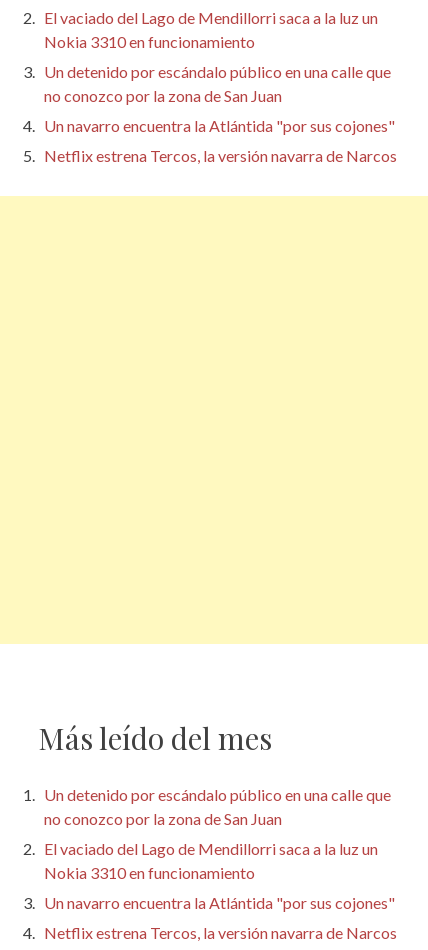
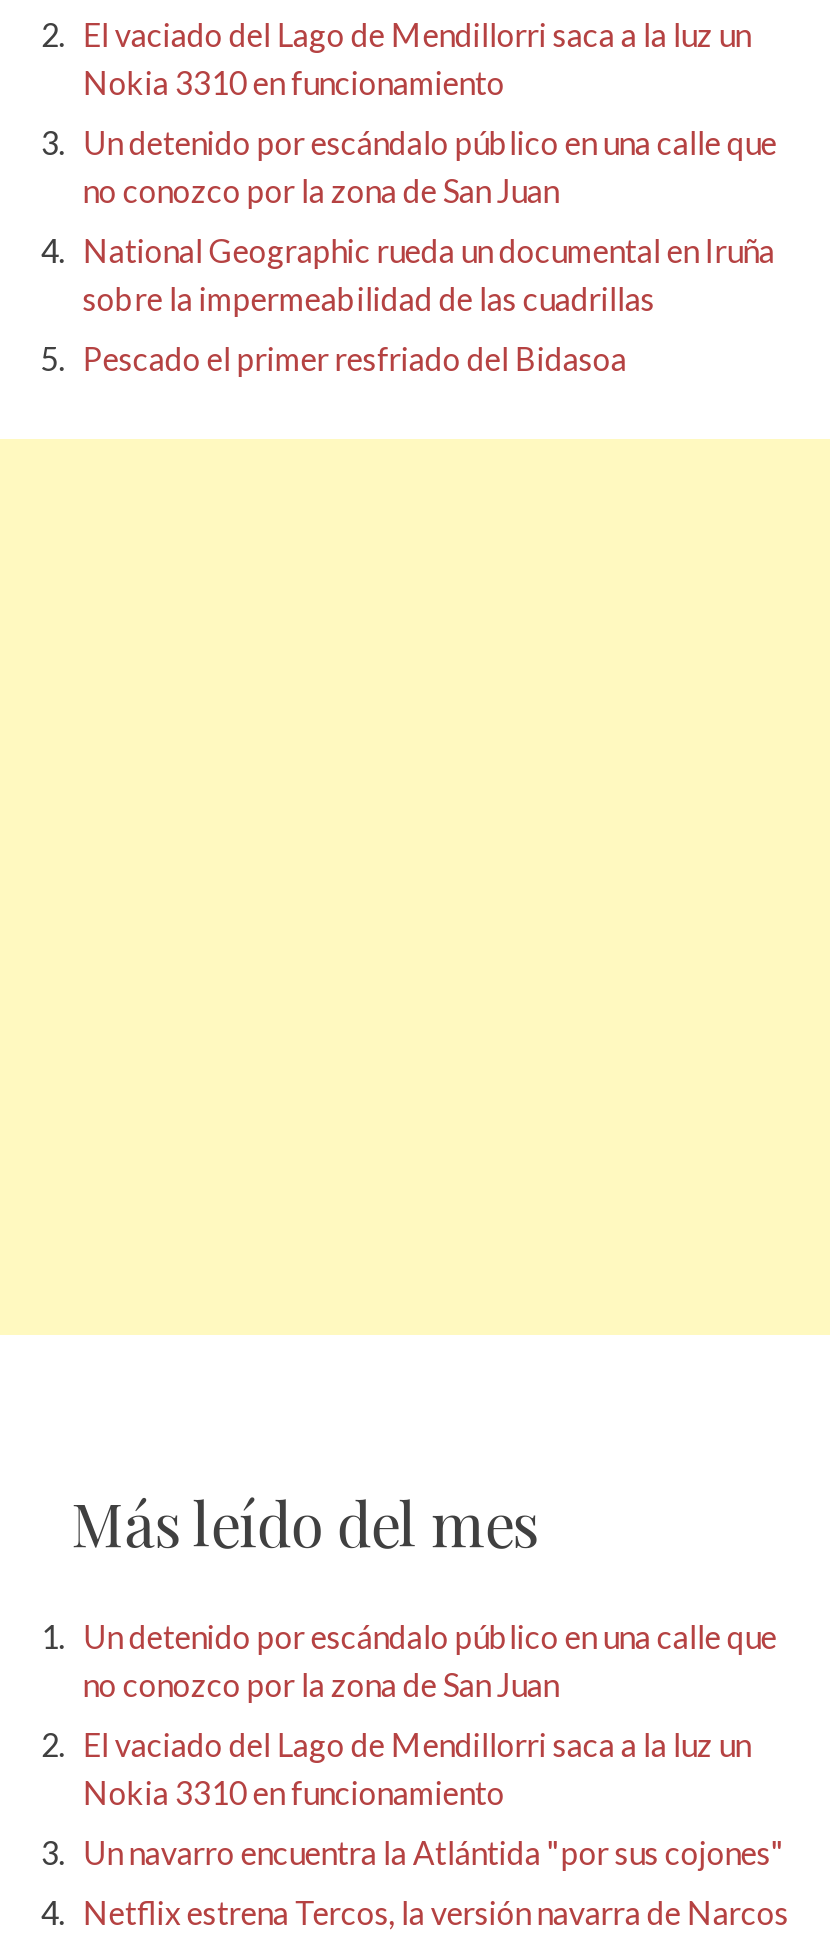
- Un navarro encuentra la Atlántida "por sus cojones"
+ National Geographic rueda un documental en Iruña
+ sobre la impermeabilidad de las cuadrillas

- Netflix estrena Tercos, la versión navarra de Narcos
+ Pescado el primer resfriado del Bidasoa
